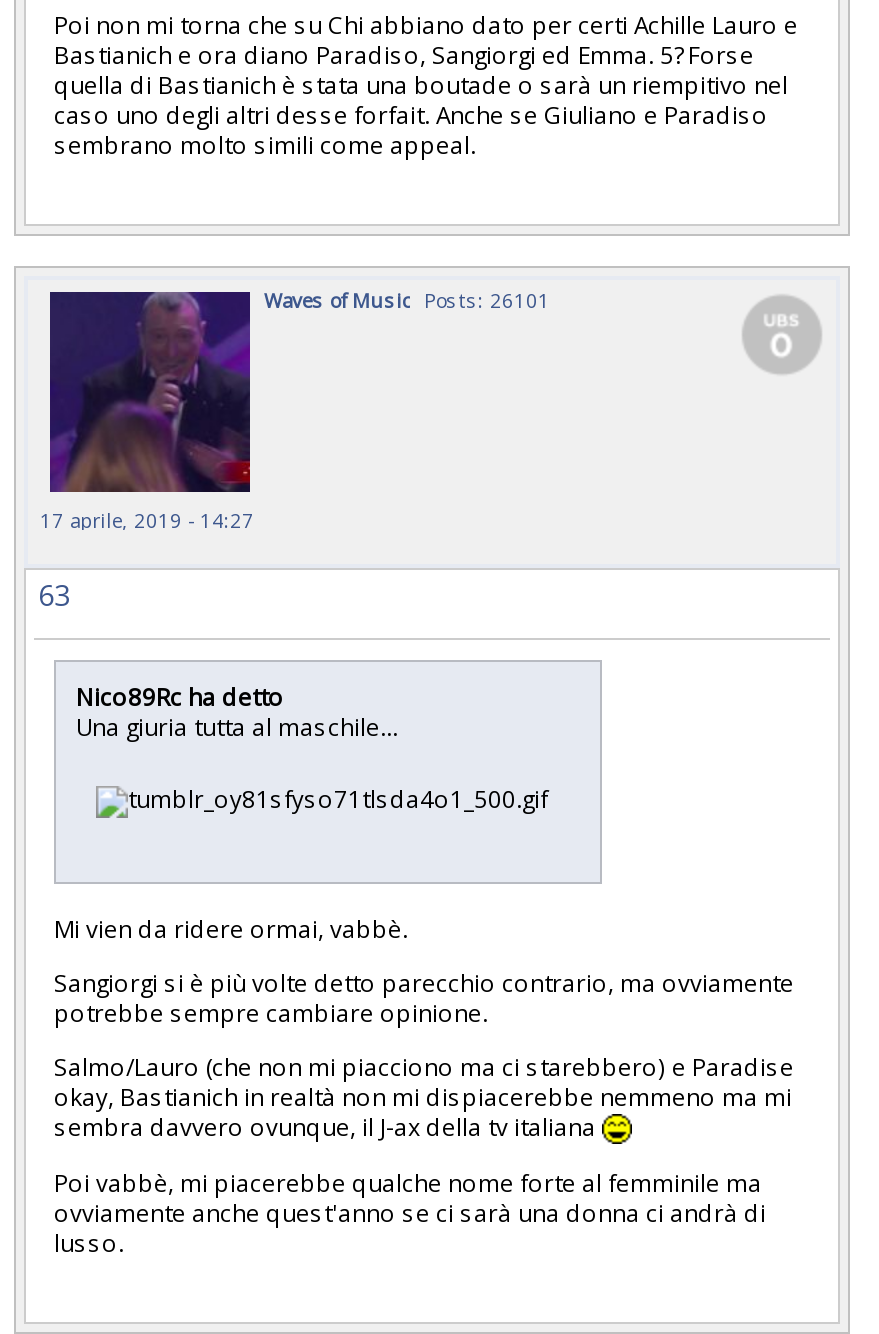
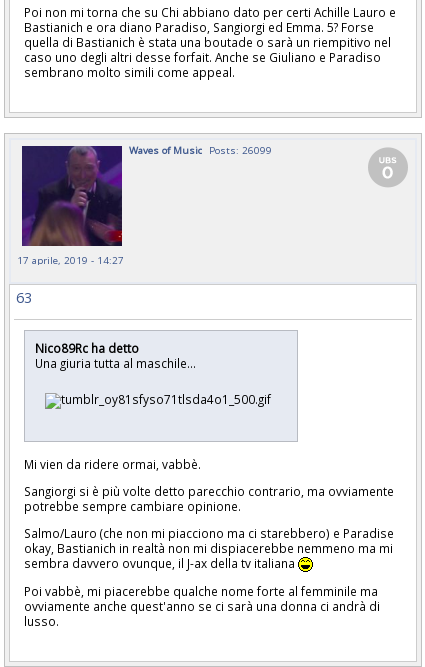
- Waves of Music Posts: 26101
+ Waves of Music Posts: 26099
